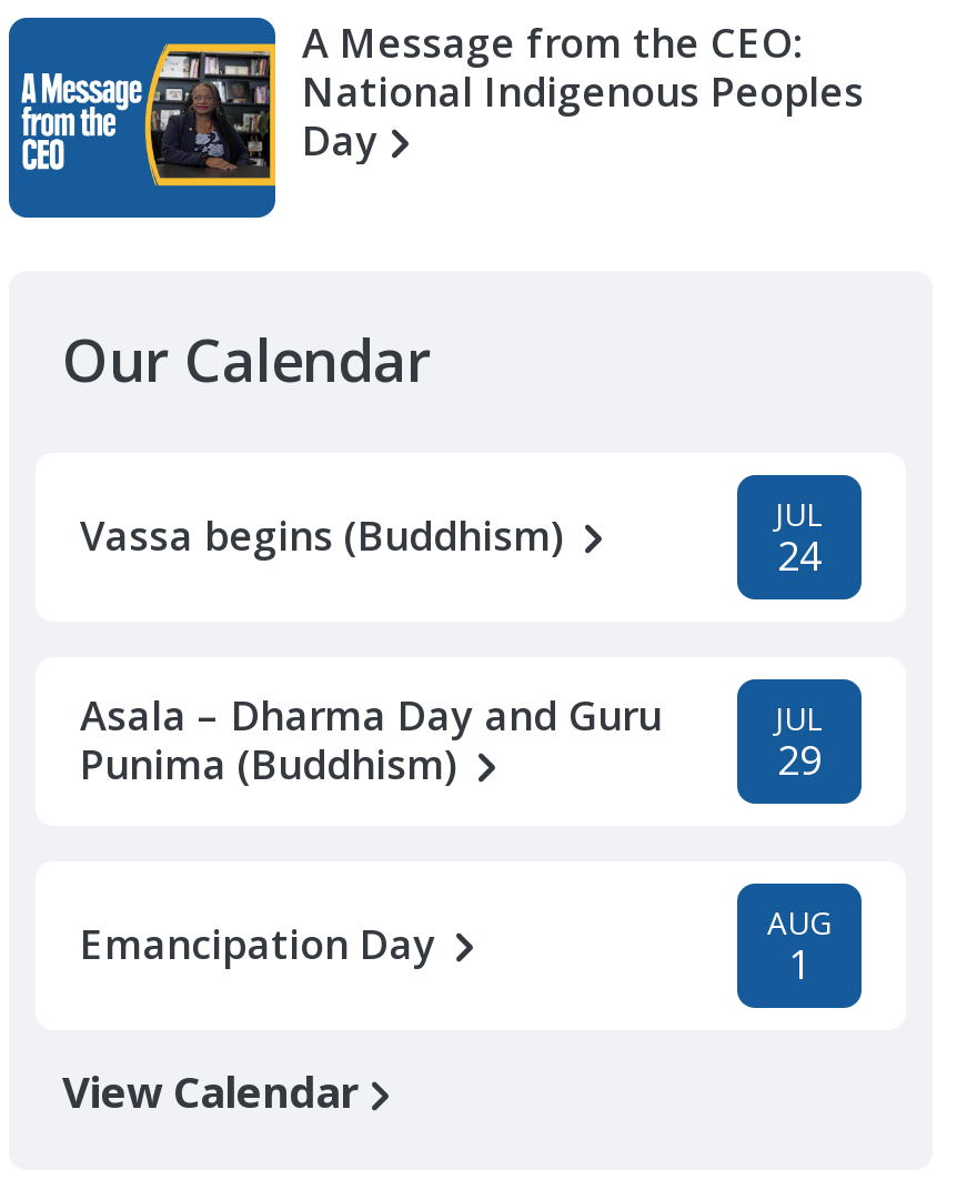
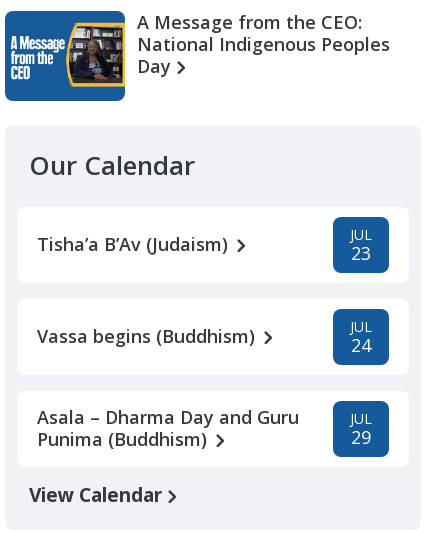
+ Tisha’a B’Av (Judaism)
+ JUL
+ 23

moved down: Vassa begins (Buddhism) | JUL | 24 | Asala – Dharma Day and Guru | Punima (Buddhism) | JUL | 29

- Emancipation Day
- AUG
- 1
